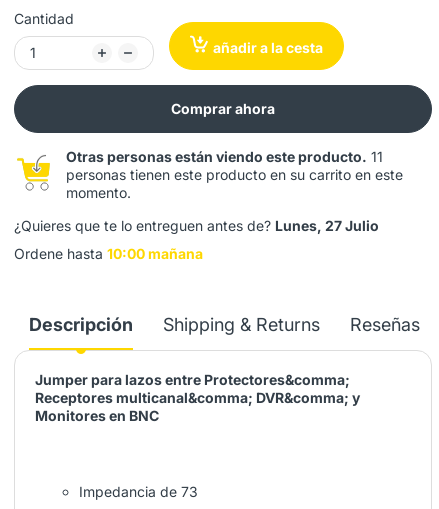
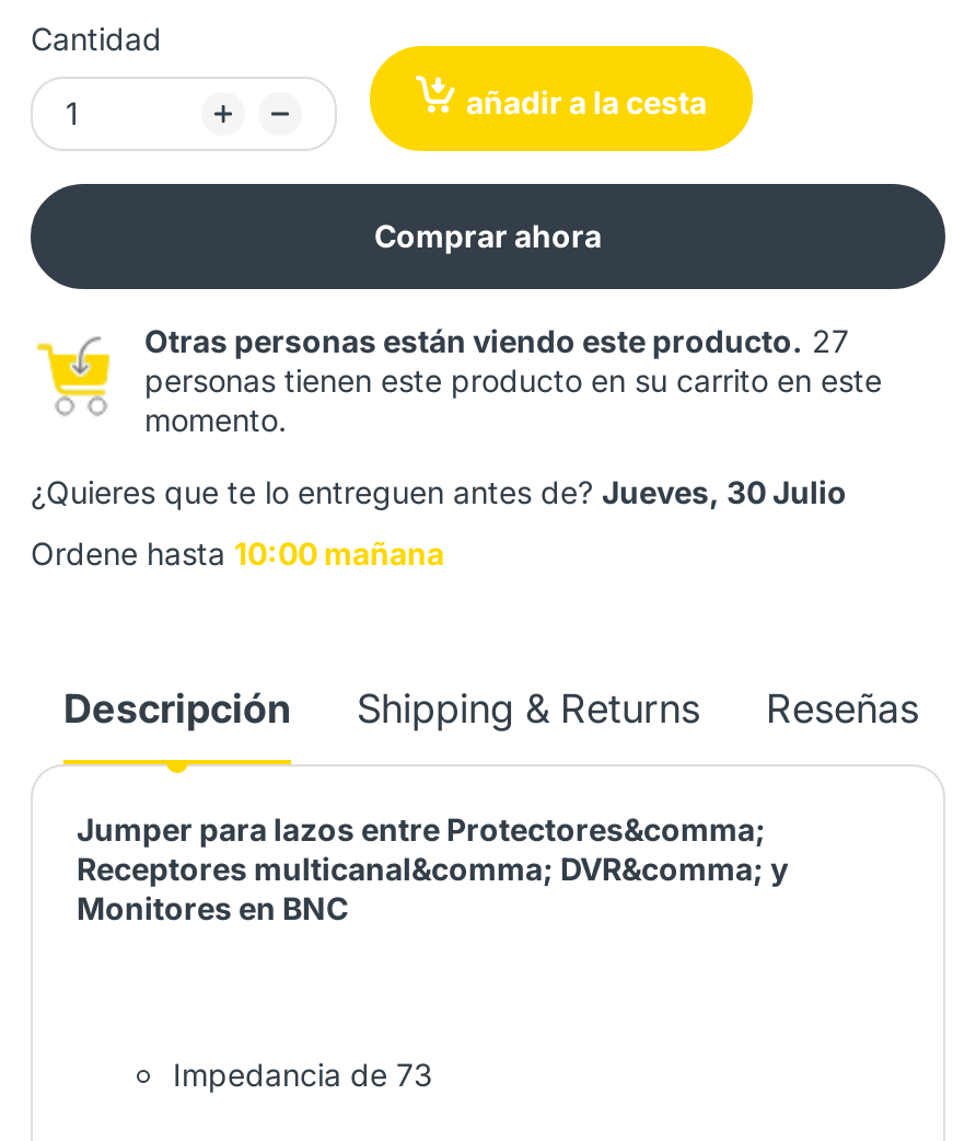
- Otras personas están viendo este producto. 11
+ Otras personas están viendo este producto. 27

- ¿Quieres que te lo entreguen antes de? Lunes, 27 Julio
+ ¿Quieres que te lo entreguen antes de? Jueves, 30 Julio
